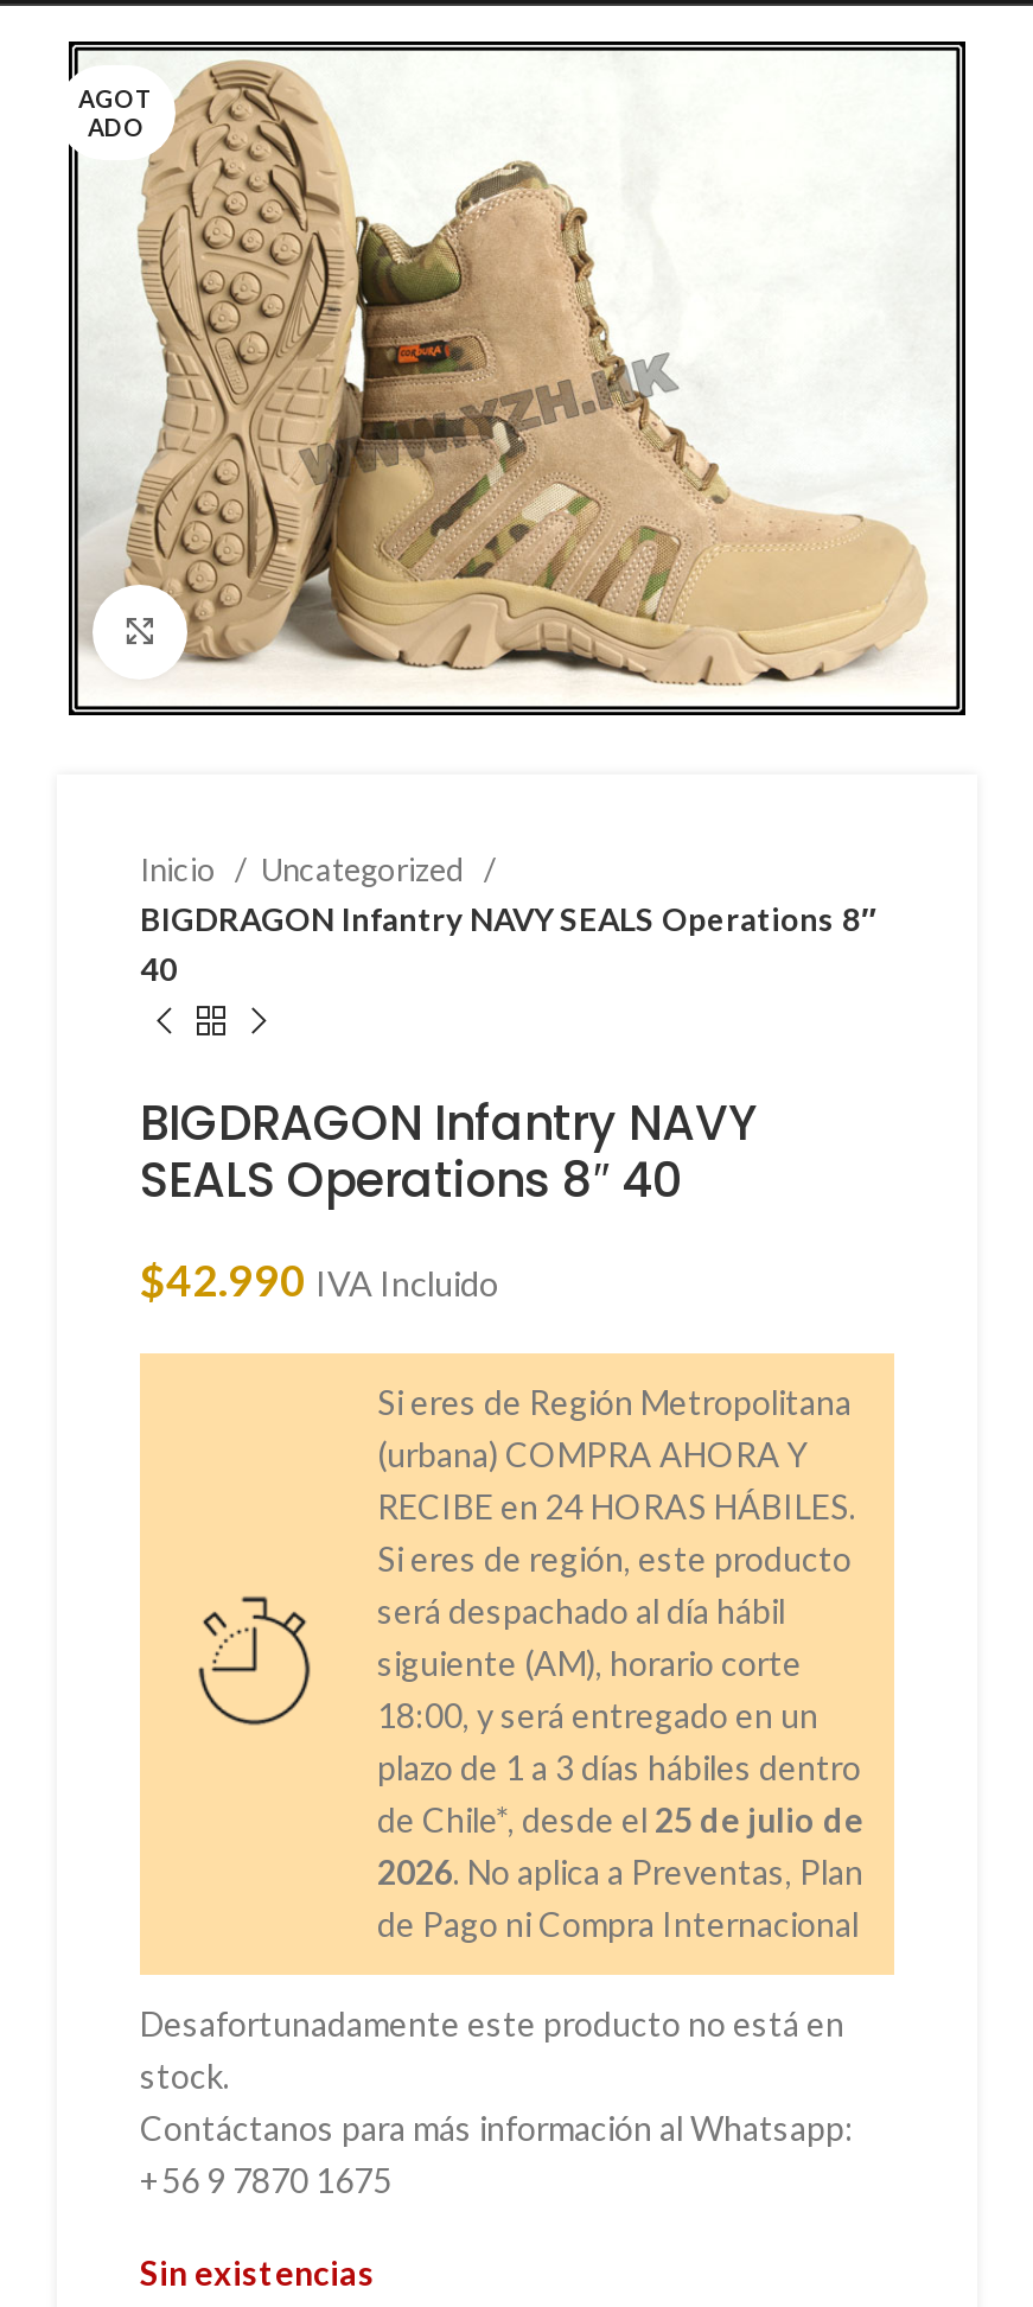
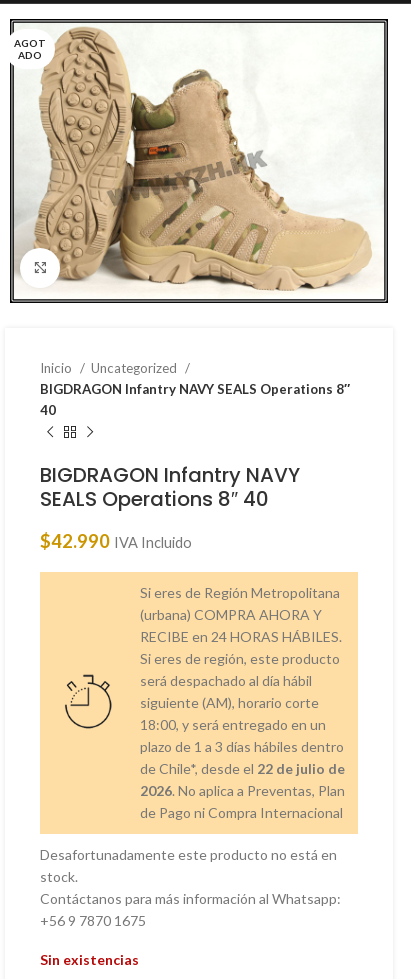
- de Chile*, desde el 25 de julio de
+ de Chile*, desde el 22 de julio de
